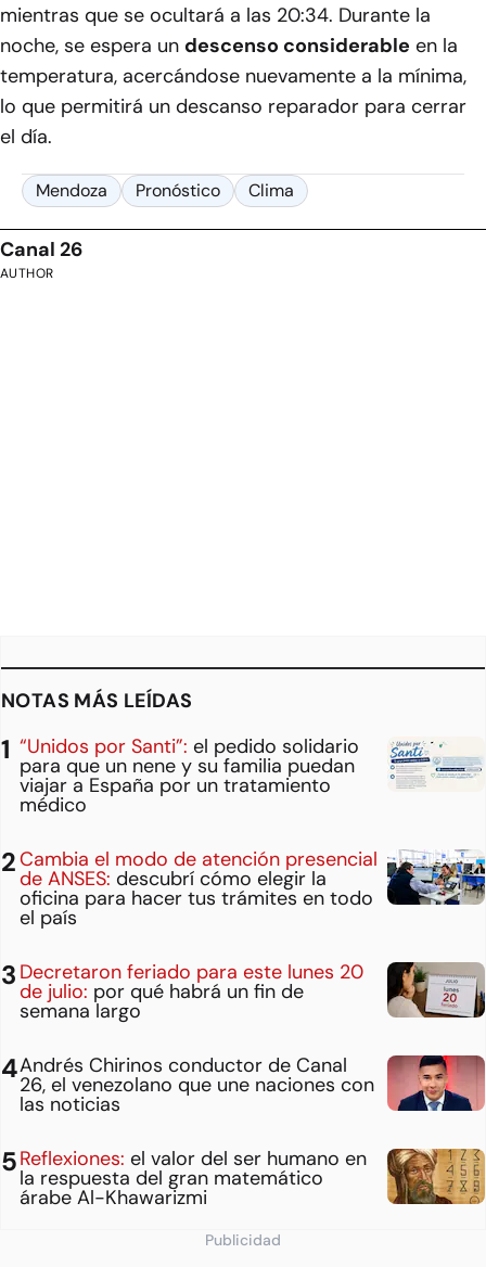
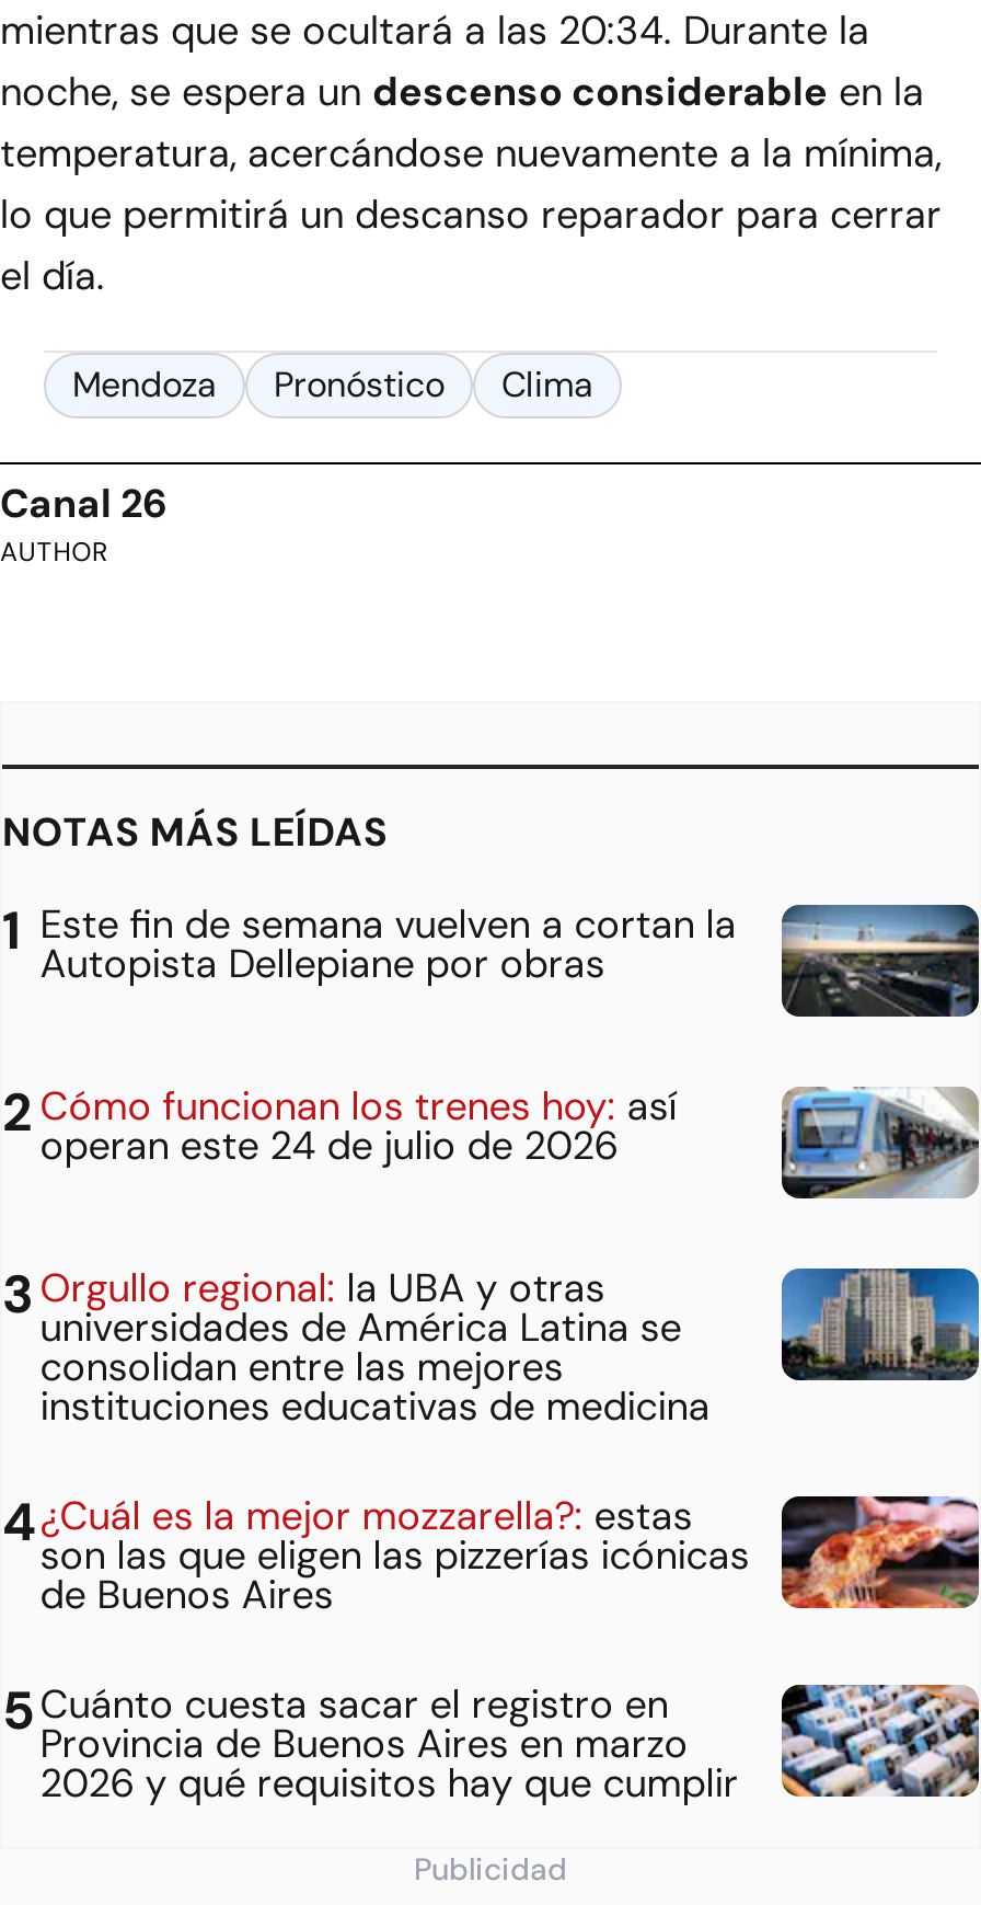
- [image]
- “Unidos por Santi”: el pedido solidario
- para que un nene y su familia puedan
- viajar a España por un tratamiento
- médico
+ [image]
+ Este fin de semana vuelven a cortan la
+ Autopista Dellepiane por obras

- Cambia el modo de atención presencial
- de ANSES: descubrí cómo elegir la
- oficina para hacer tus trámites en todo
- el país
+ Cómo funcionan los trenes hoy: así
+ operan este 24 de julio de 2026

- [image]
+ [image]

- [image]
- Decretaron feriado para este lunes 20
- de julio: por qué habrá un fin de
- semana largo
+ [image]
+ Orgullo regional: la UBA y otras
+ universidades de América Latina se
+ consolidan entre las mejores
+ instituciones educativas de medicina

- [image]
- Andrés Chirinos conductor de Canal
- 26, el venezolano que une naciones con
- las noticias
+ [image]
+ ¿Cuál es la mejor mozzarella?: estas
+ son las que eligen las pizzerías icónicas
+ de Buenos Aires

- [image]
- Reflexiones: el valor del ser humano en
- la respuesta del gran matemático
- árabe Al-Khawarizmi
+ [image]
+ Cuánto cuesta sacar el registro en
+ Provincia de Buenos Aires en marzo
+ 2026 y qué requisitos hay que cumplir
